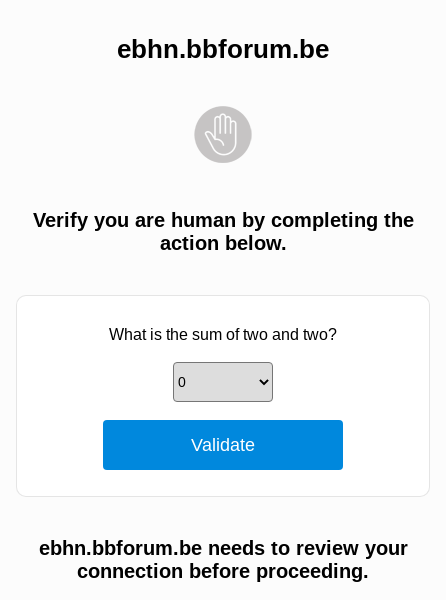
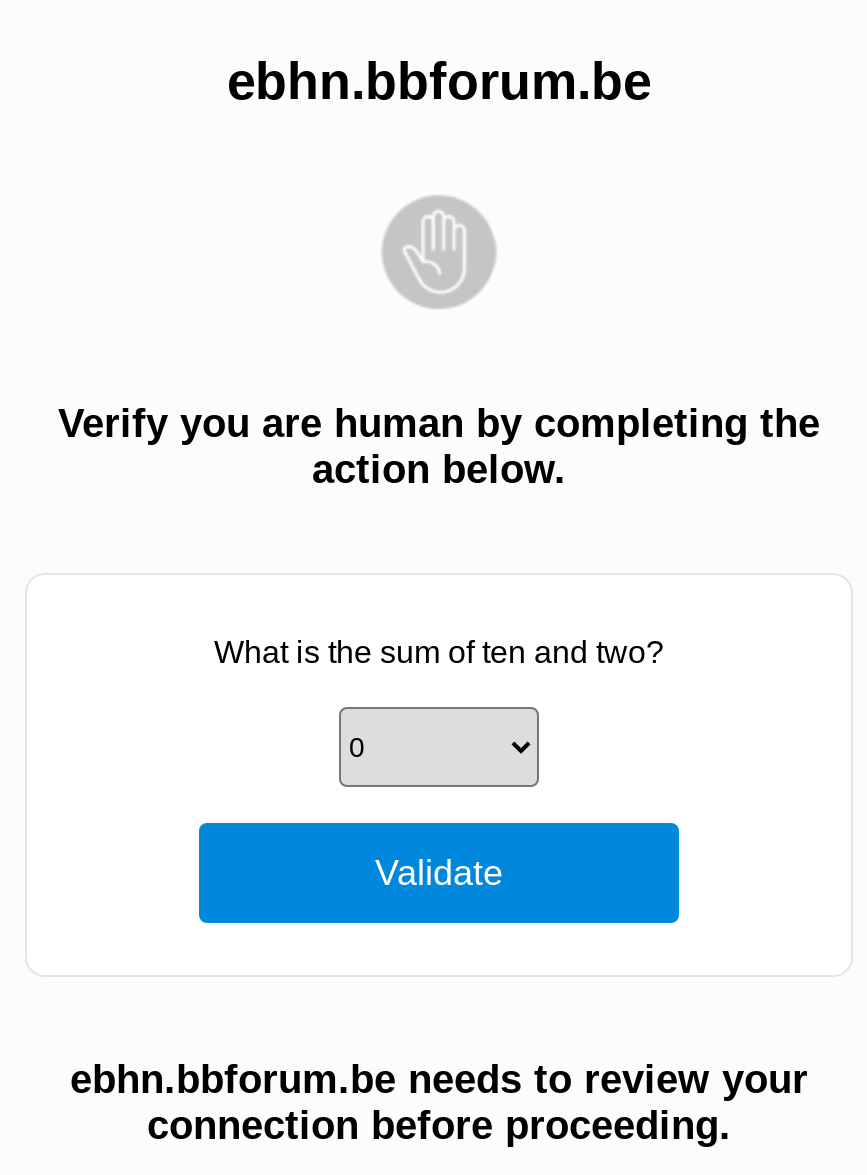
- What is the sum of two and two?
+ What is the sum of ten and two?
